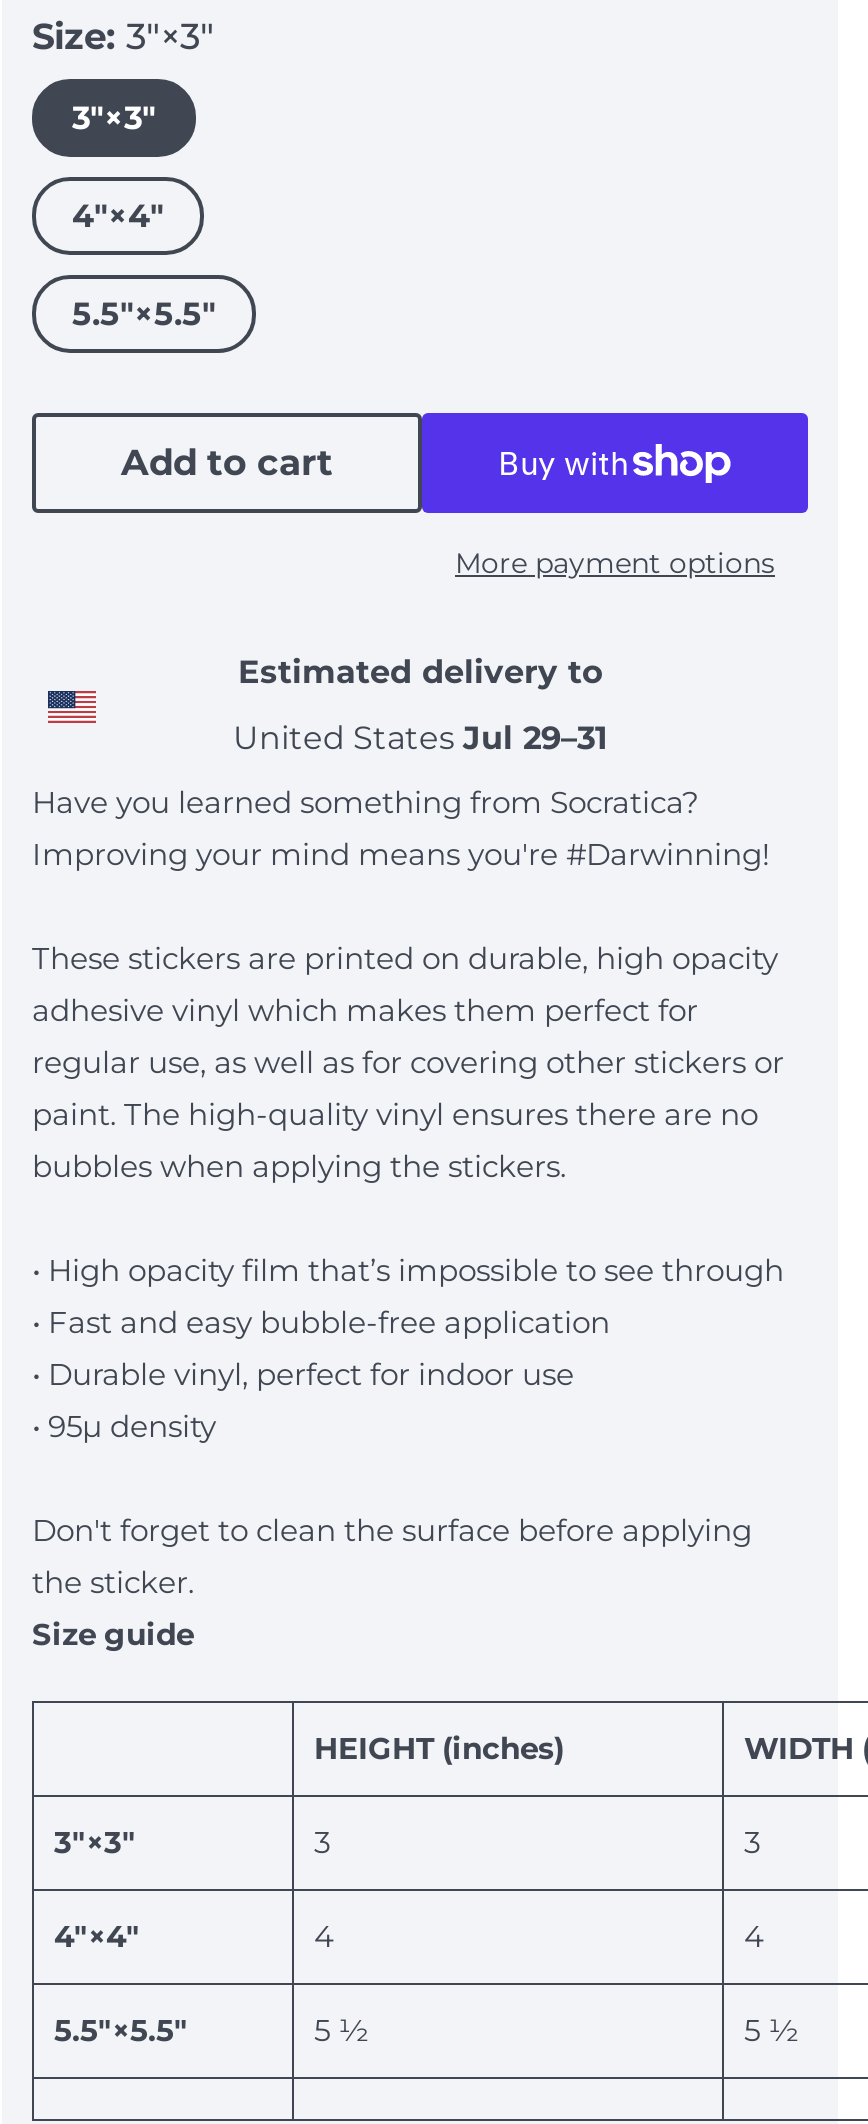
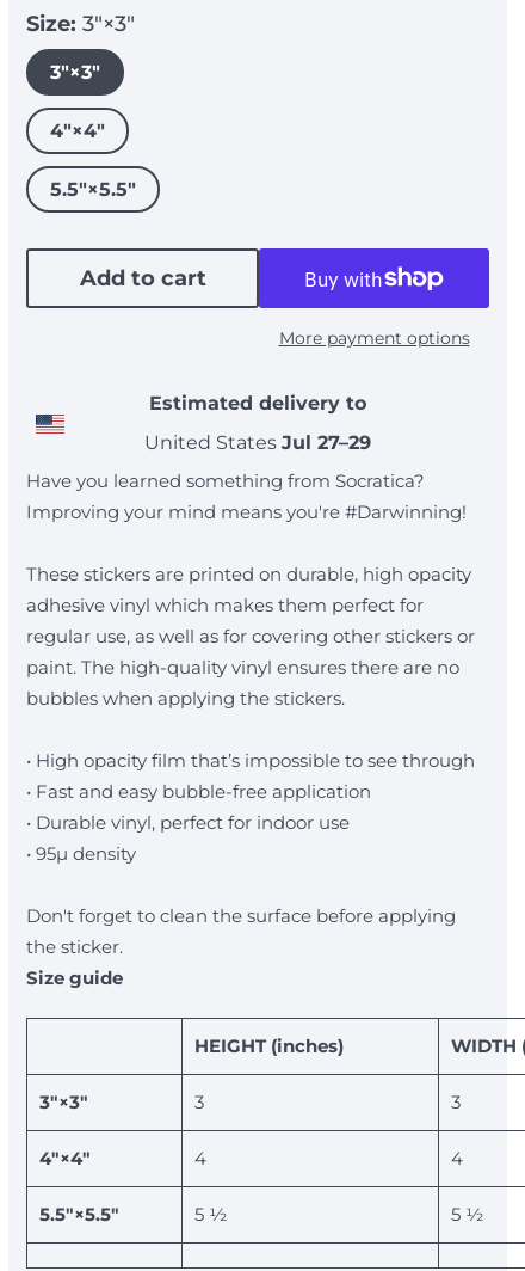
- United States Jul 29–31
+ United States Jul 27–29
